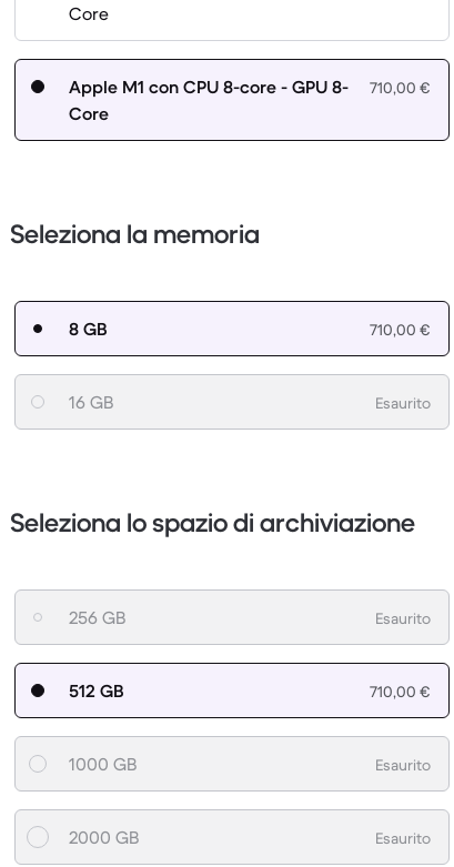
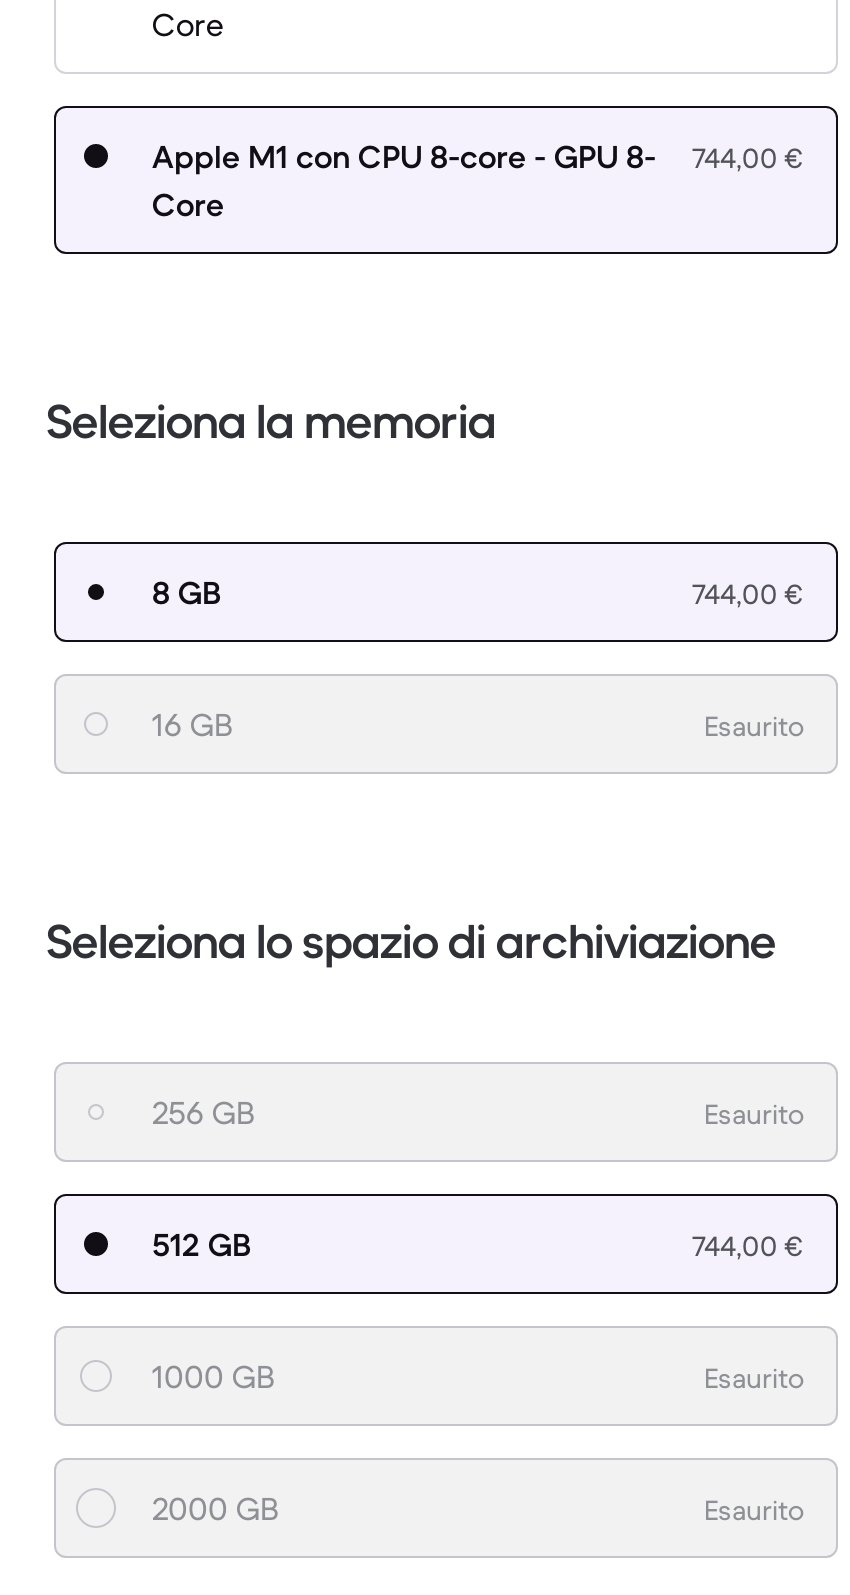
- Apple M1 con CPU 8-core - GPU 8- 710,00 €
+ Apple M1 con CPU 8-core - GPU 8- 744,00 €

- 710,00 €
+ 744,00 €

- 710,00 €
+ 744,00 €
